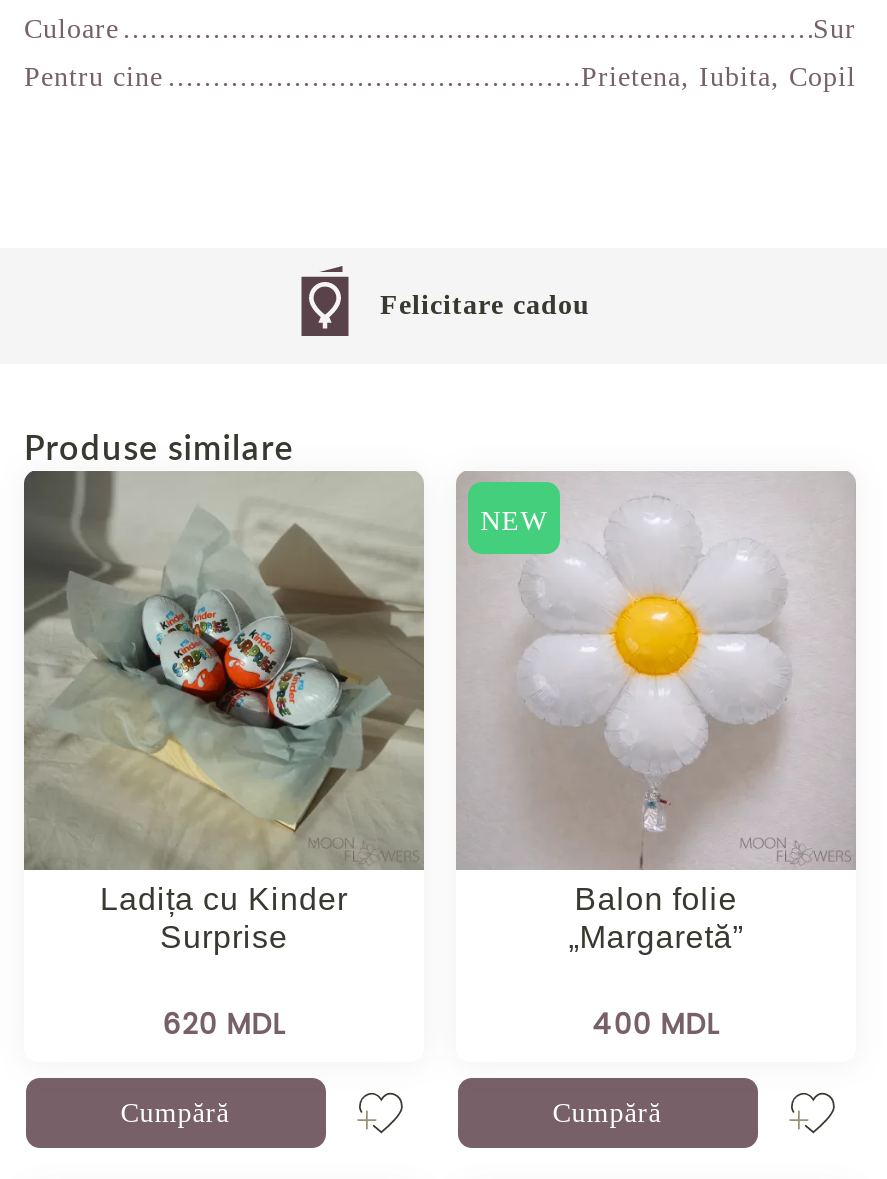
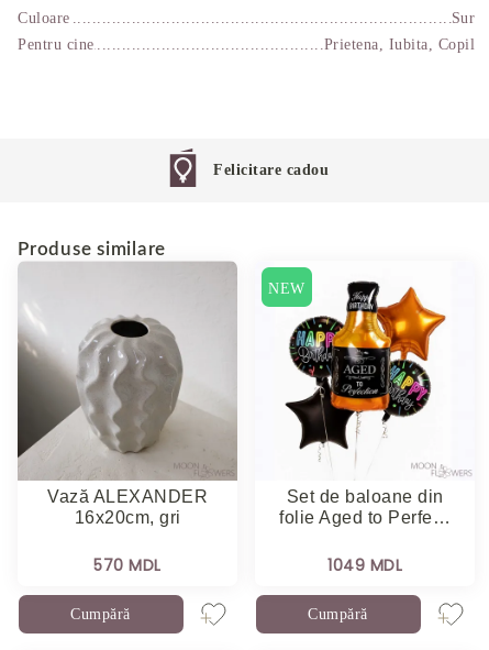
- [image]
- Ladița cu Kinder
- Surprise
+ [image]
+ Vază ALEXANDER
+ 16x20cm, gri

- [image]
- Balon folie
- „Margaretă”
+ [image]
+ Set de baloane din
+ folie Aged to Perfe…

- 620 MDL
+ 570 MDL

- 400 MDL
+ 1049 MDL
